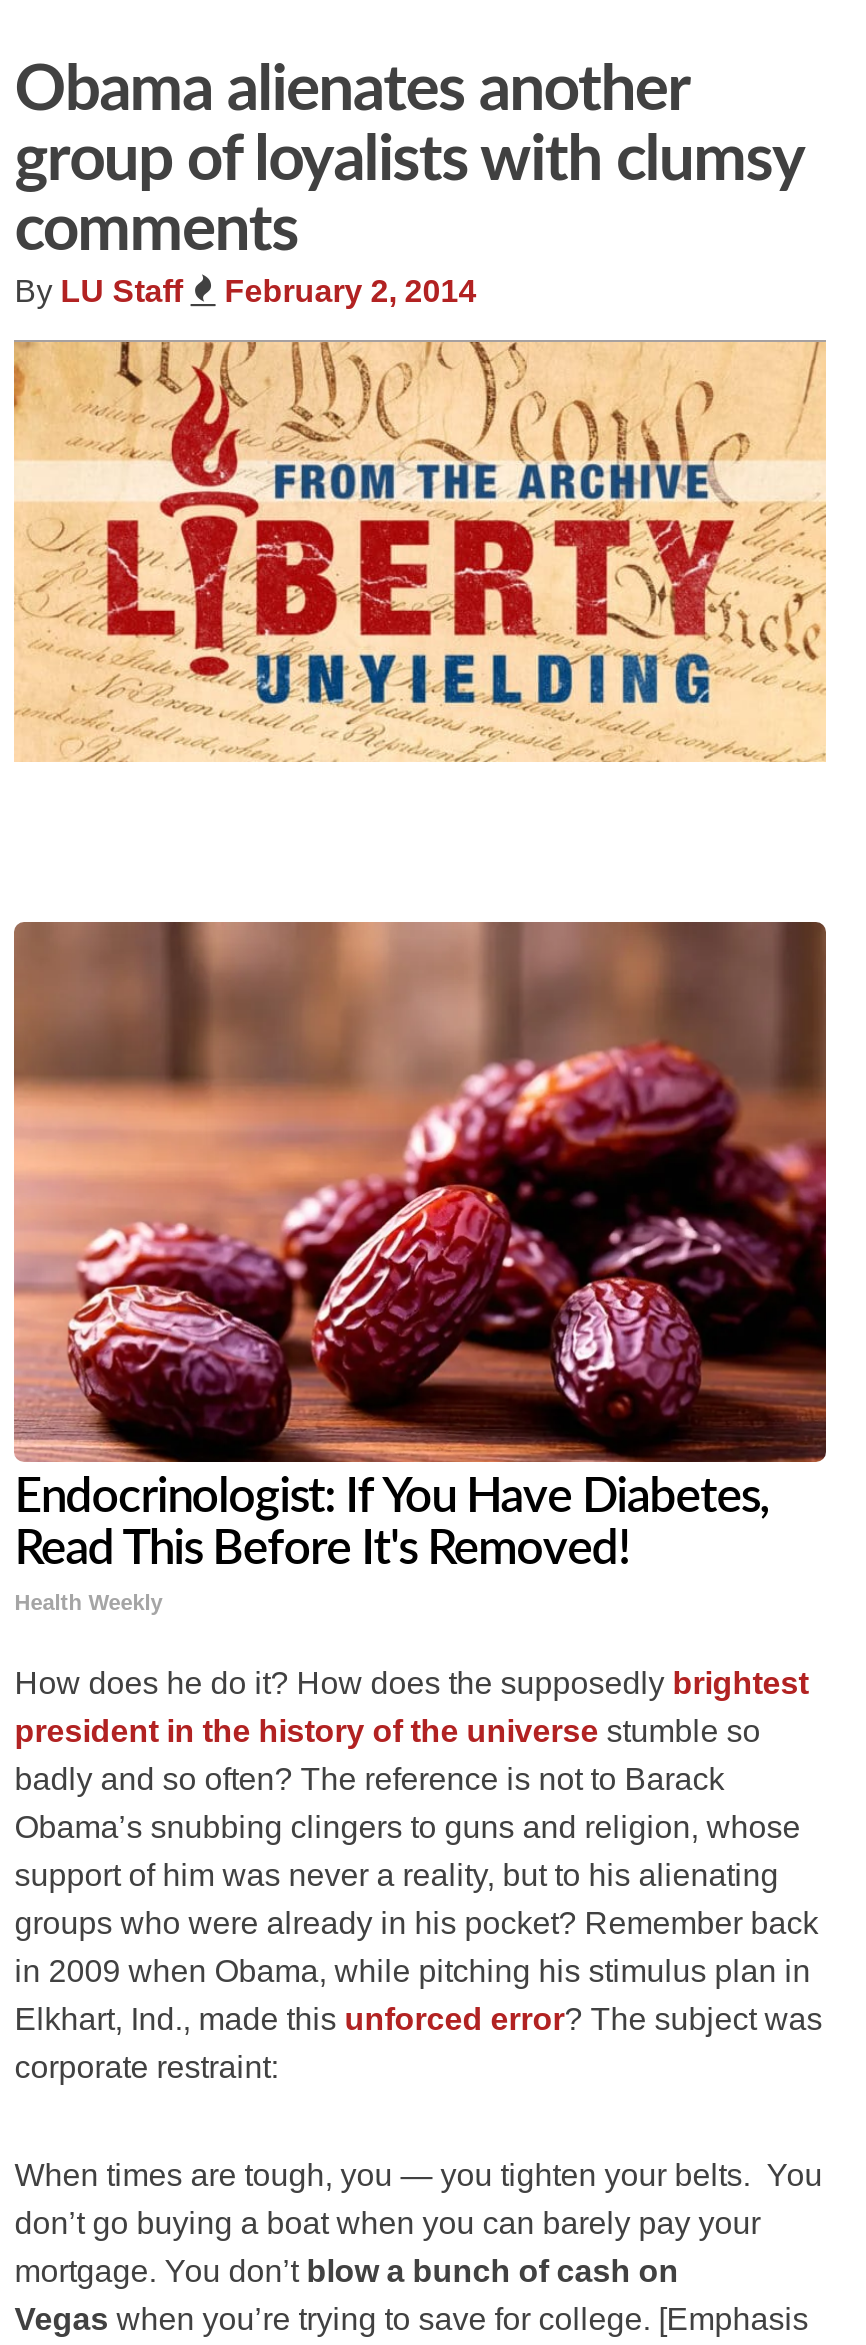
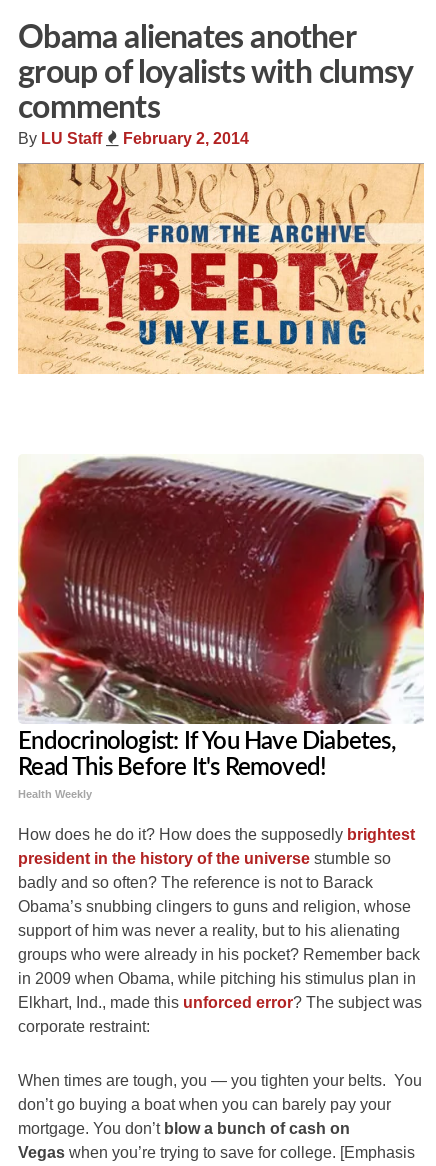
- [image]
+ [image]
